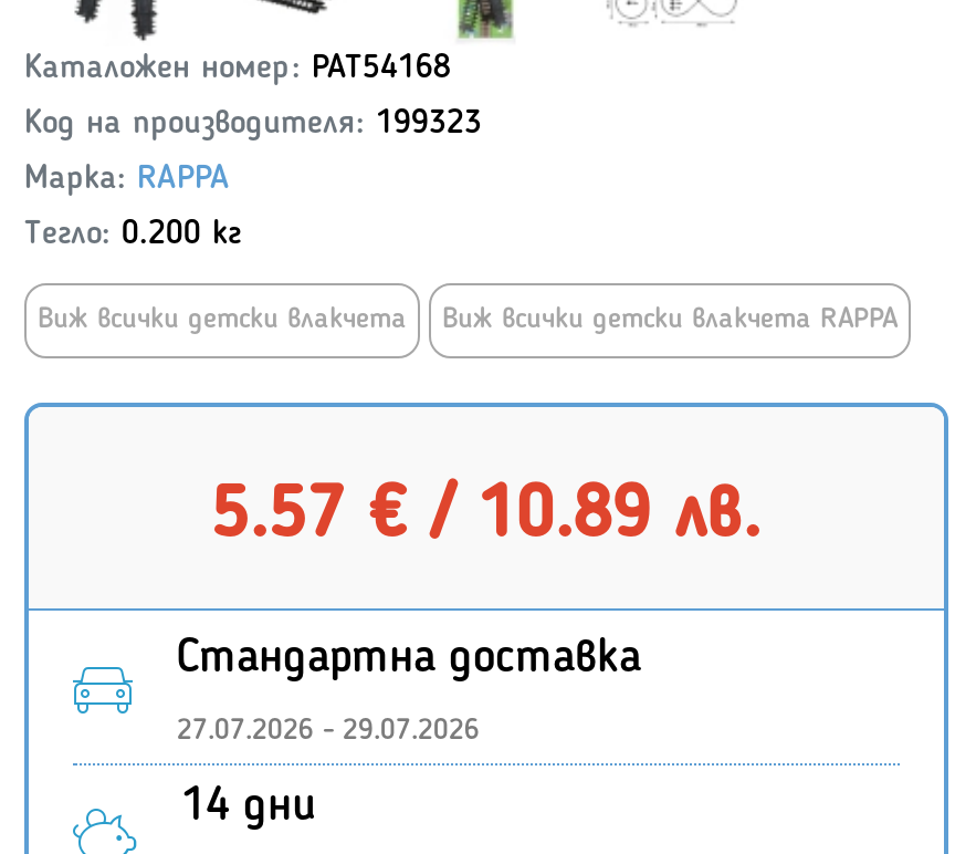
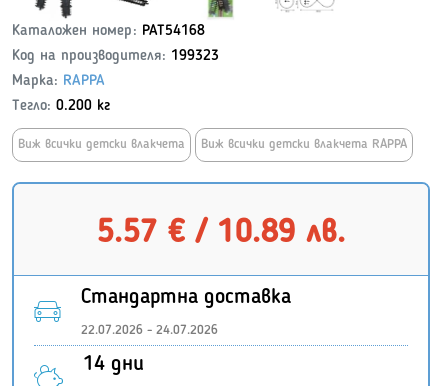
- 27.07.2026 - 29.07.2026
+ 22.07.2026 - 24.07.2026
